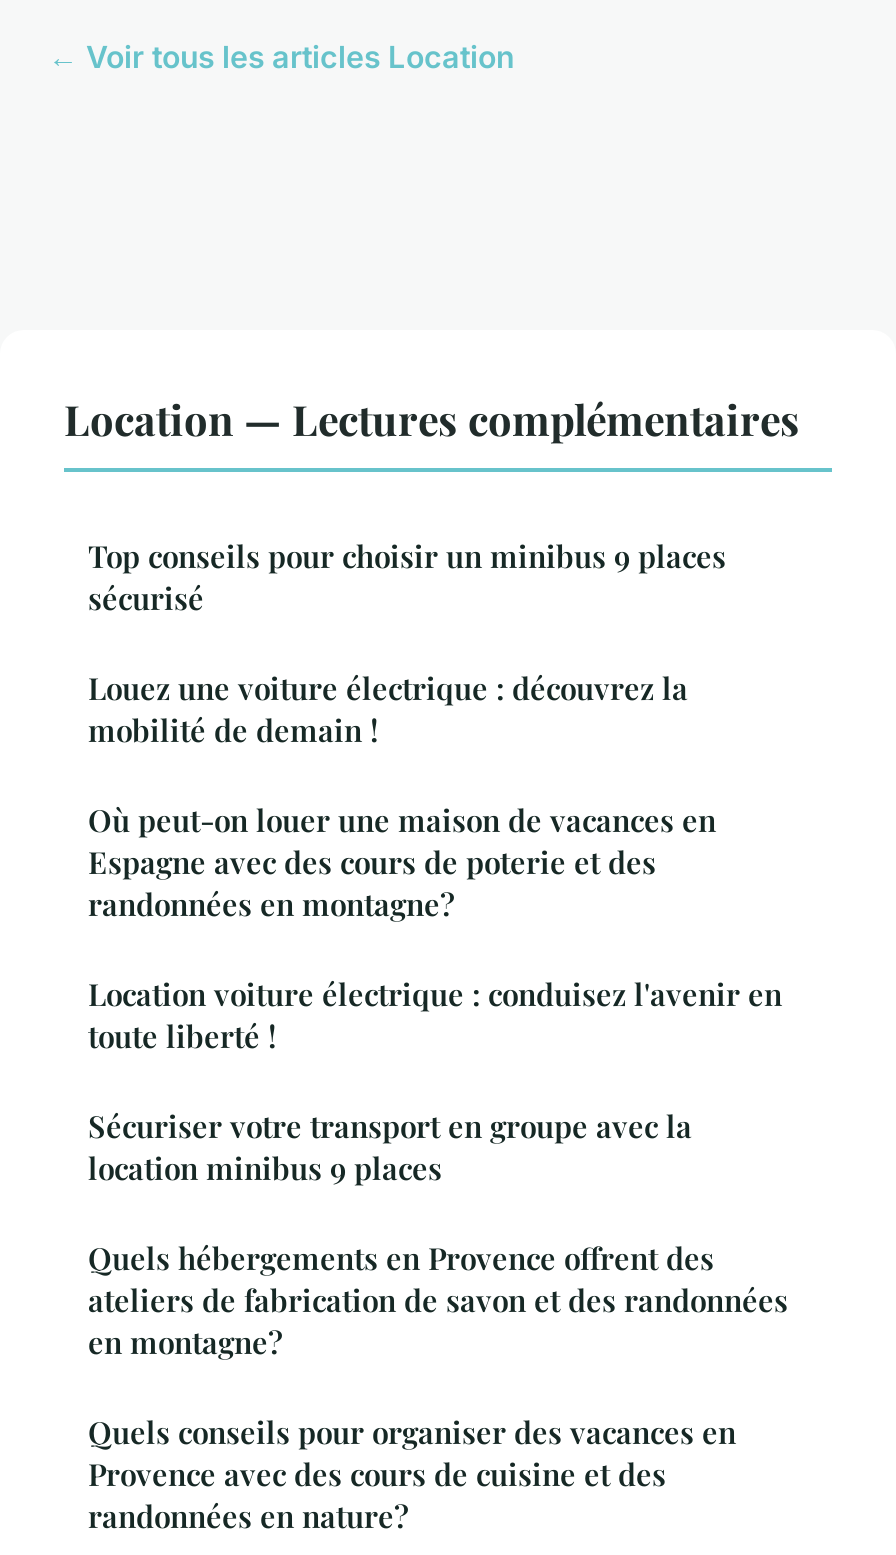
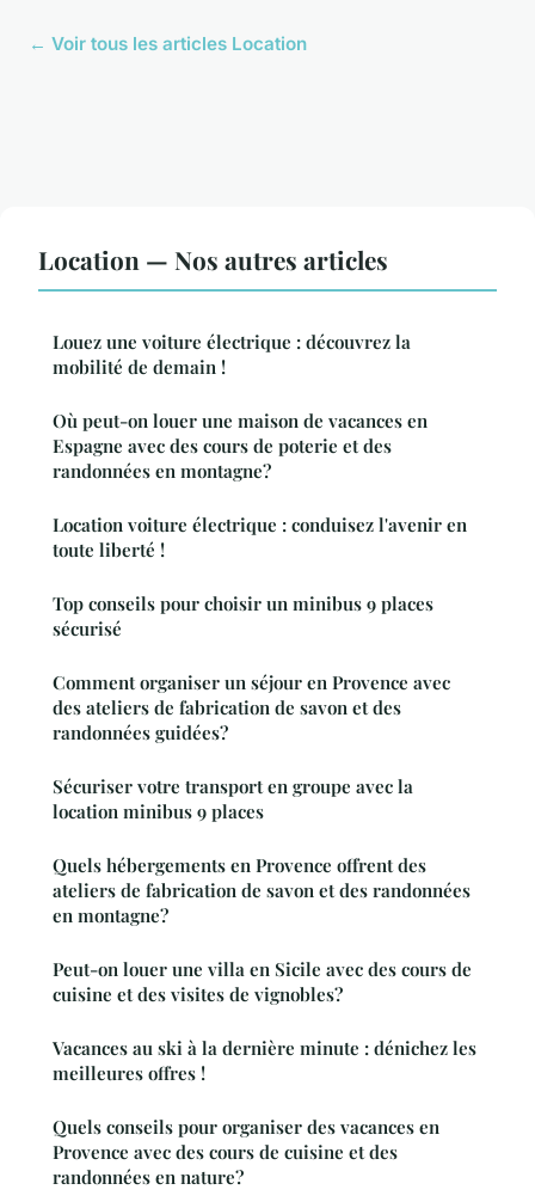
- Location — Lectures complémentaires
+ Location — Nos autres articles

moved down: Top conseils pour choisir un minibus 9 places | sécurisé

moved up: Louez une voiture électrique : découvrez la | mobilité de demain ! | Où peut-on louer une maison de vacances en | Espagne avec des cours de poterie et des | randonnées en montagne? | Location voiture électrique : conduisez l'avenir en | toute liberté !

+ Comment organiser un séjour en Provence avec
+ des ateliers de fabrication de savon et des
+ randonnées guidées?

+ Peut-on louer une villa en Sicile avec des cours de
+ cuisine et des visites de vignobles?
+ Vacances au ski à la dernière minute : dénichez les
+ meilleures offres !
